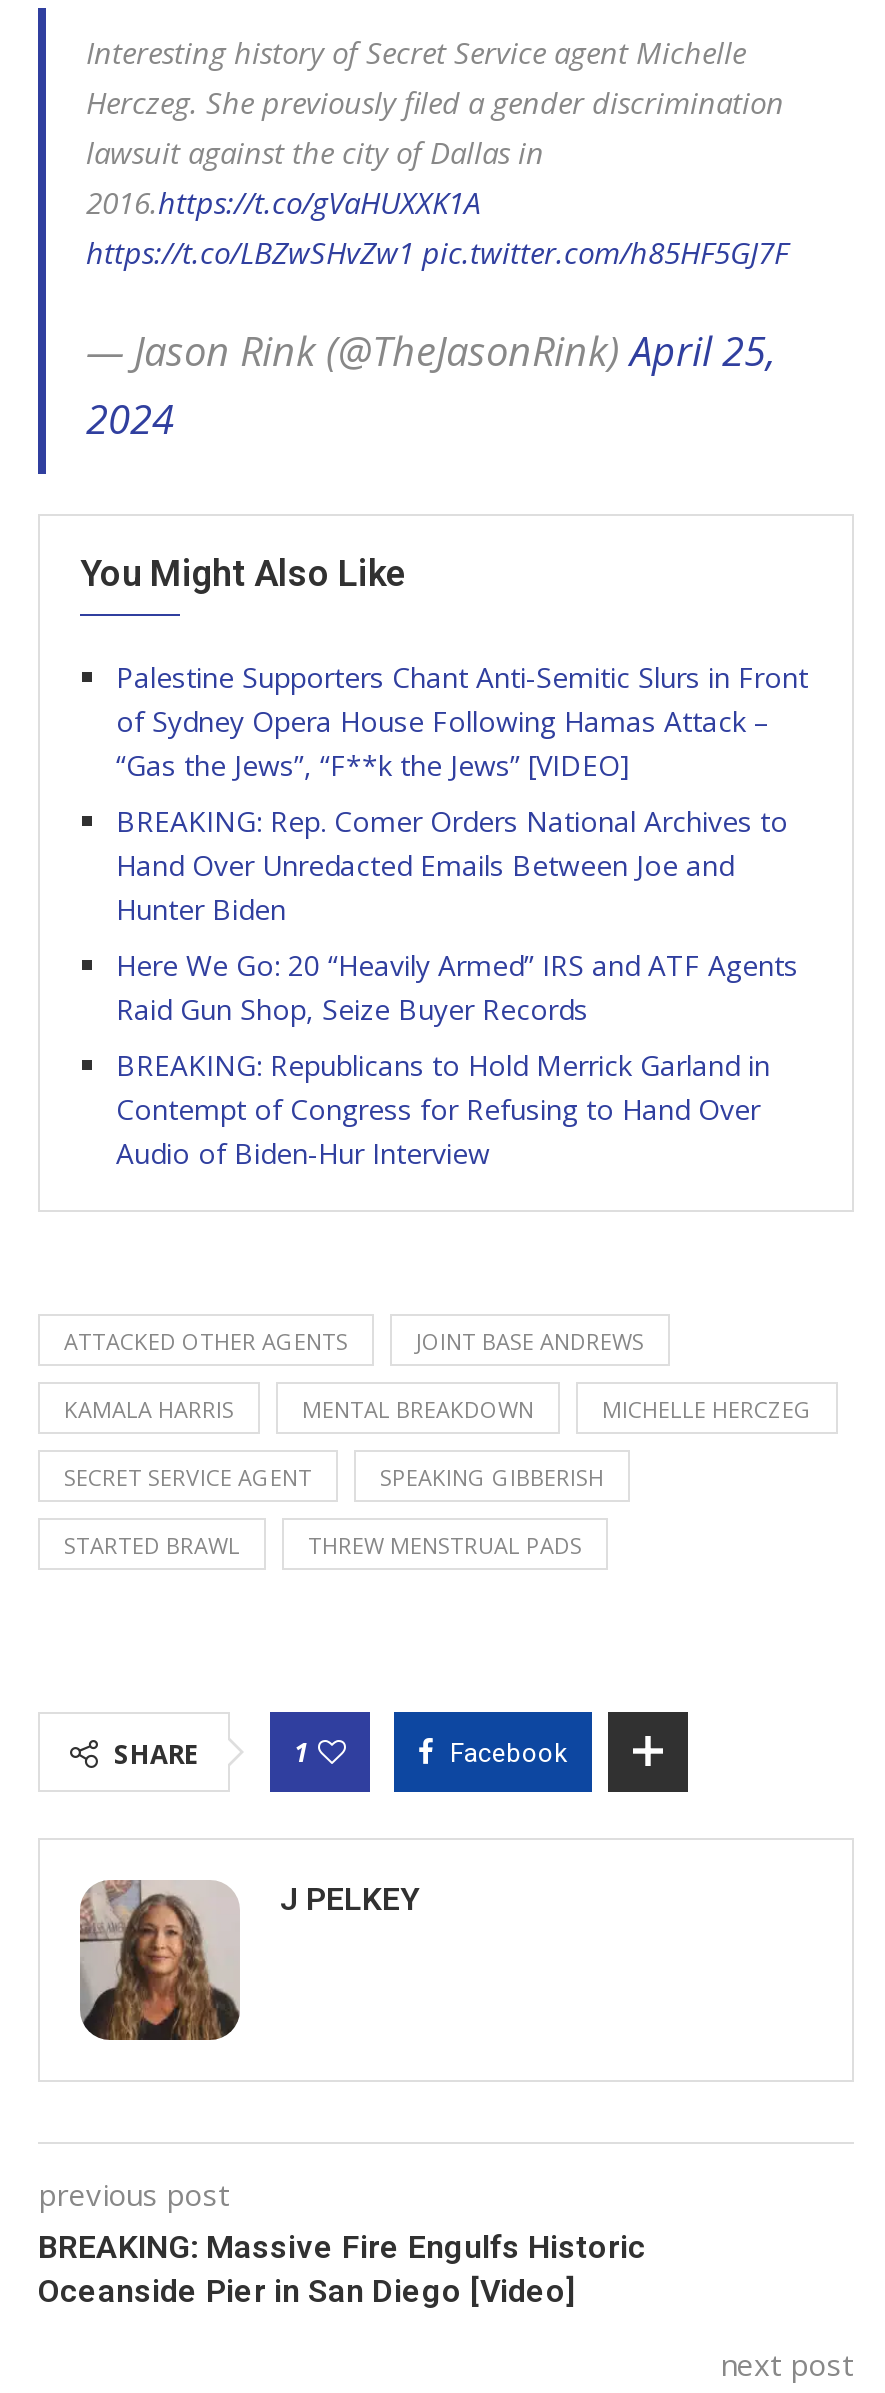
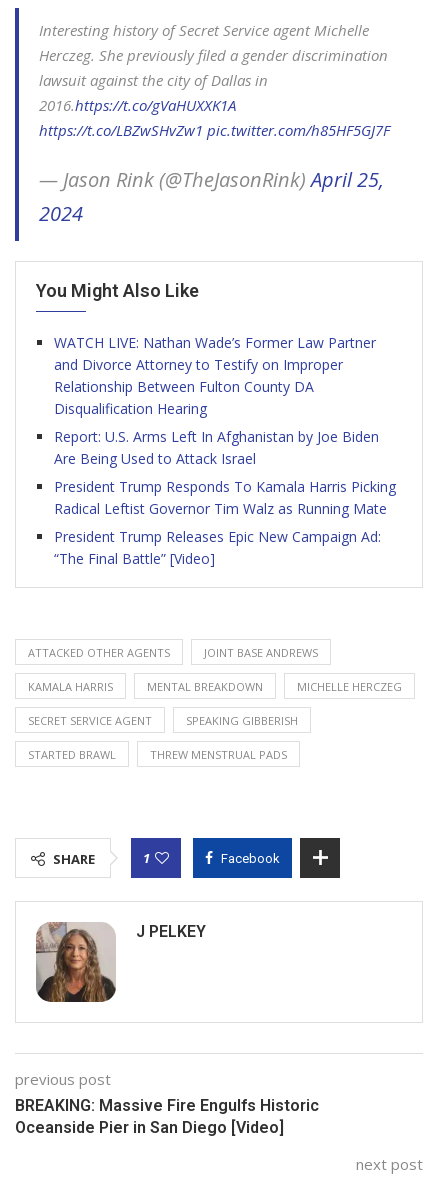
- Palestine Supporters Chant Anti-Semitic Slurs in Front
- of Sydney Opera House Following Hamas Attack –
- “Gas the Jews”, “F**k the Jews” [VIDEO]
+ WATCH LIVE: Nathan Wade’s Former Law Partner
+ and Divorce Attorney to Testify on Improper
+ Relationship Between Fulton County DA
+ Disqualification Hearing

- BREAKING: Rep. Comer Orders National Archives to
- Hand Over Unredacted Emails Between Joe and
- Hunter Biden
+ Report: U.S. Arms Left In Afghanistan by Joe Biden
+ Are Being Used to Attack Israel

- Here We Go: 20 “Heavily Armed” IRS and ATF Agents
- Raid Gun Shop, Seize Buyer Records
+ President Trump Responds To Kamala Harris Picking
+ Radical Leftist Governor Tim Walz as Running Mate

- BREAKING: Republicans to Hold Merrick Garland in
- Contempt of Congress for Refusing to Hand Over
- Audio of Biden-Hur Interview
+ President Trump Releases Epic New Campaign Ad:
+ “The Final Battle” [Video]
